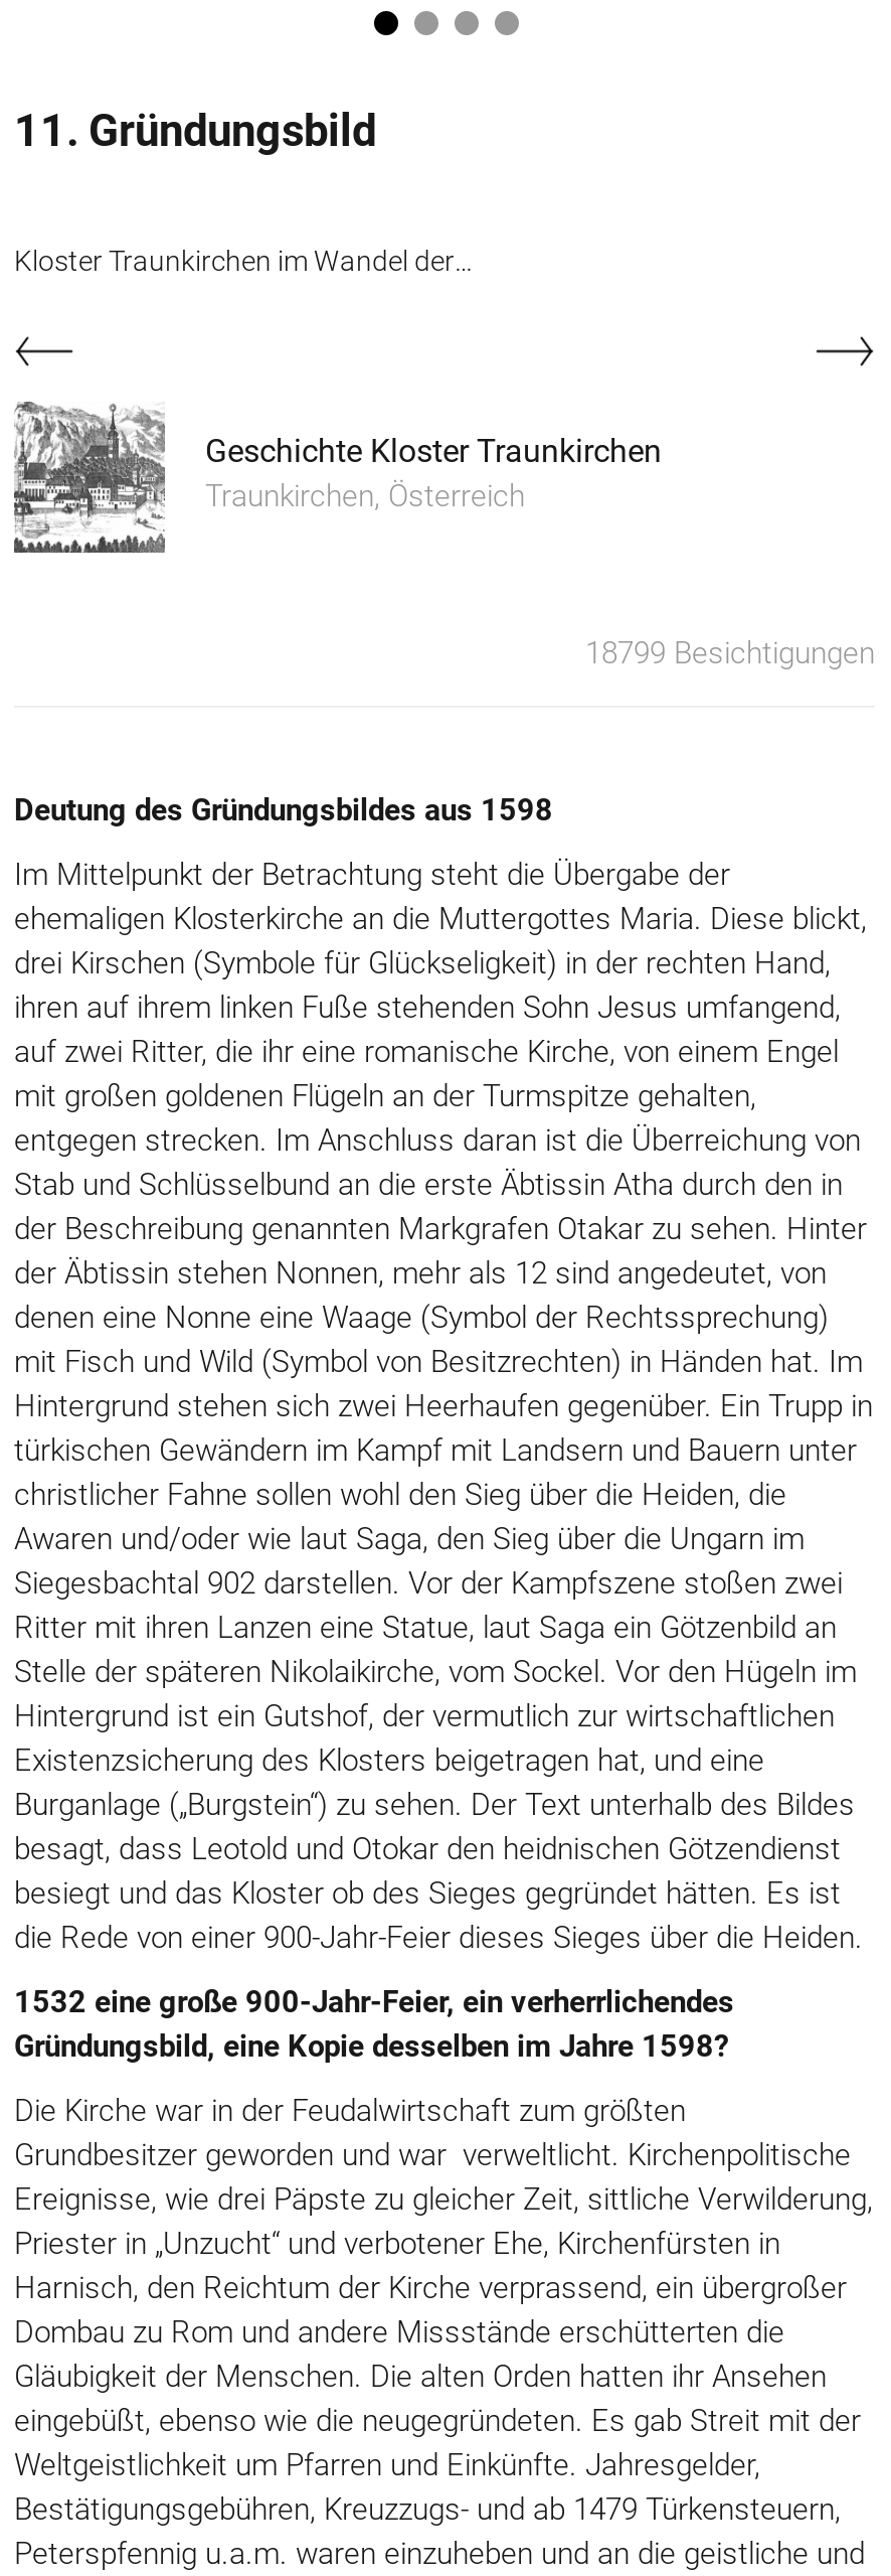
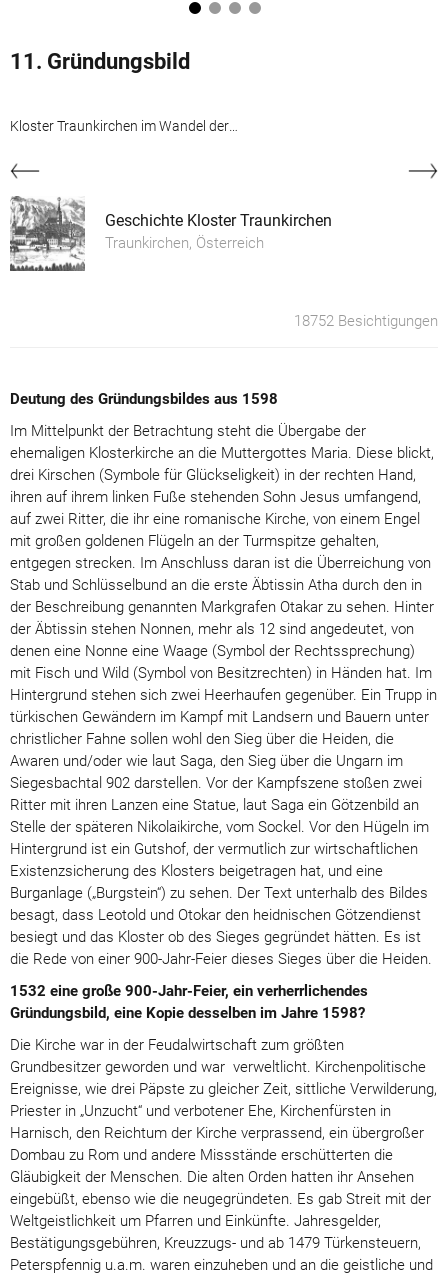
- 18799 Besichtigungen
+ 18752 Besichtigungen
